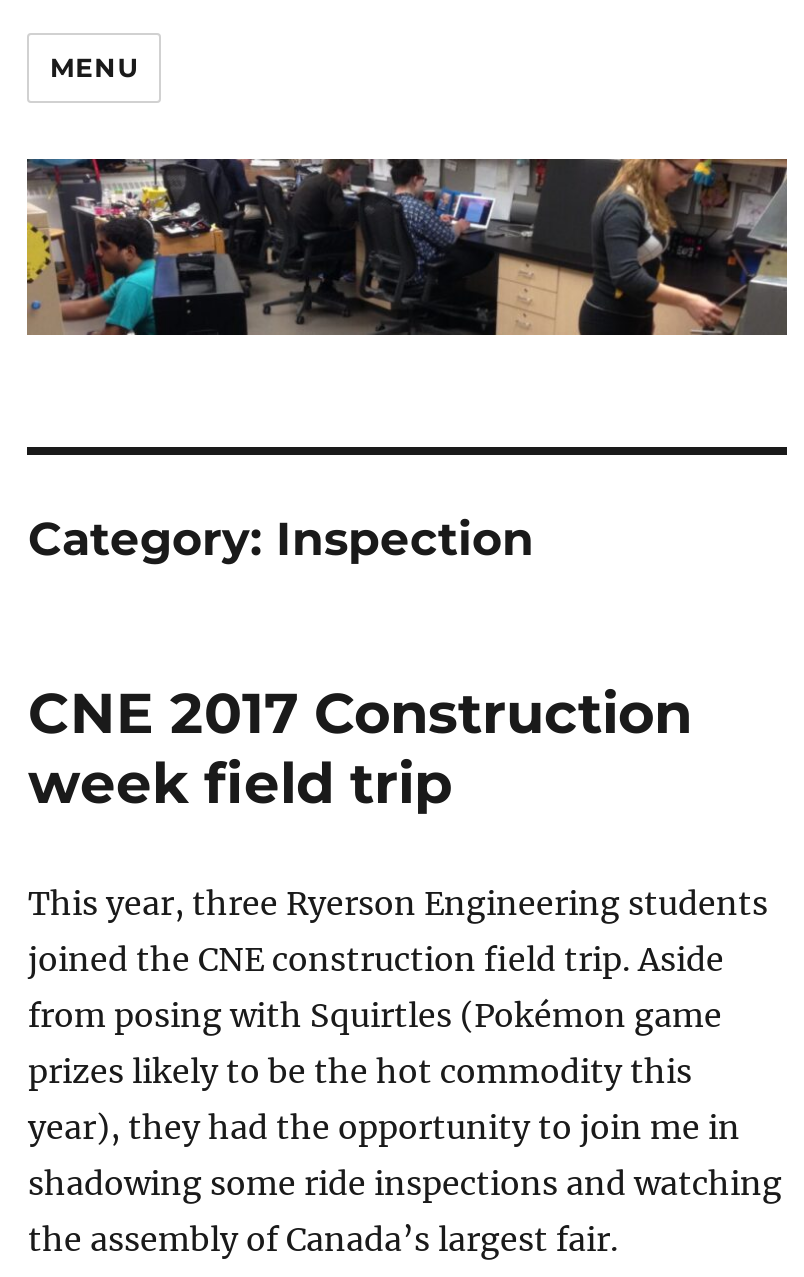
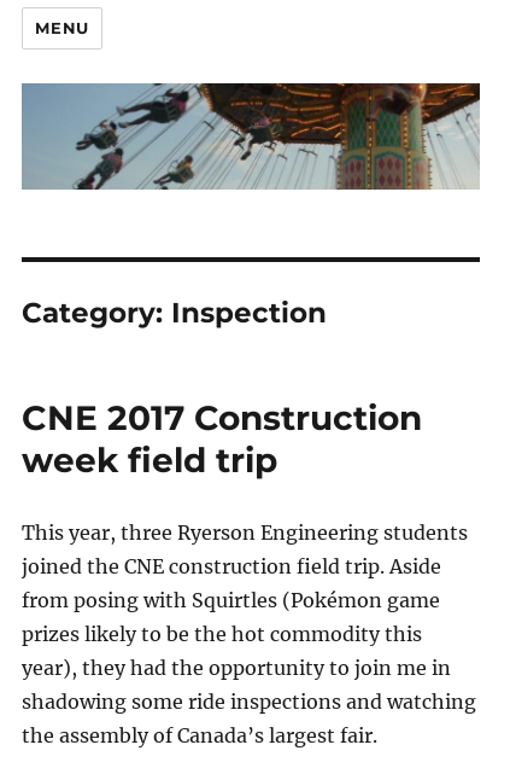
- [image]
+ [image]
